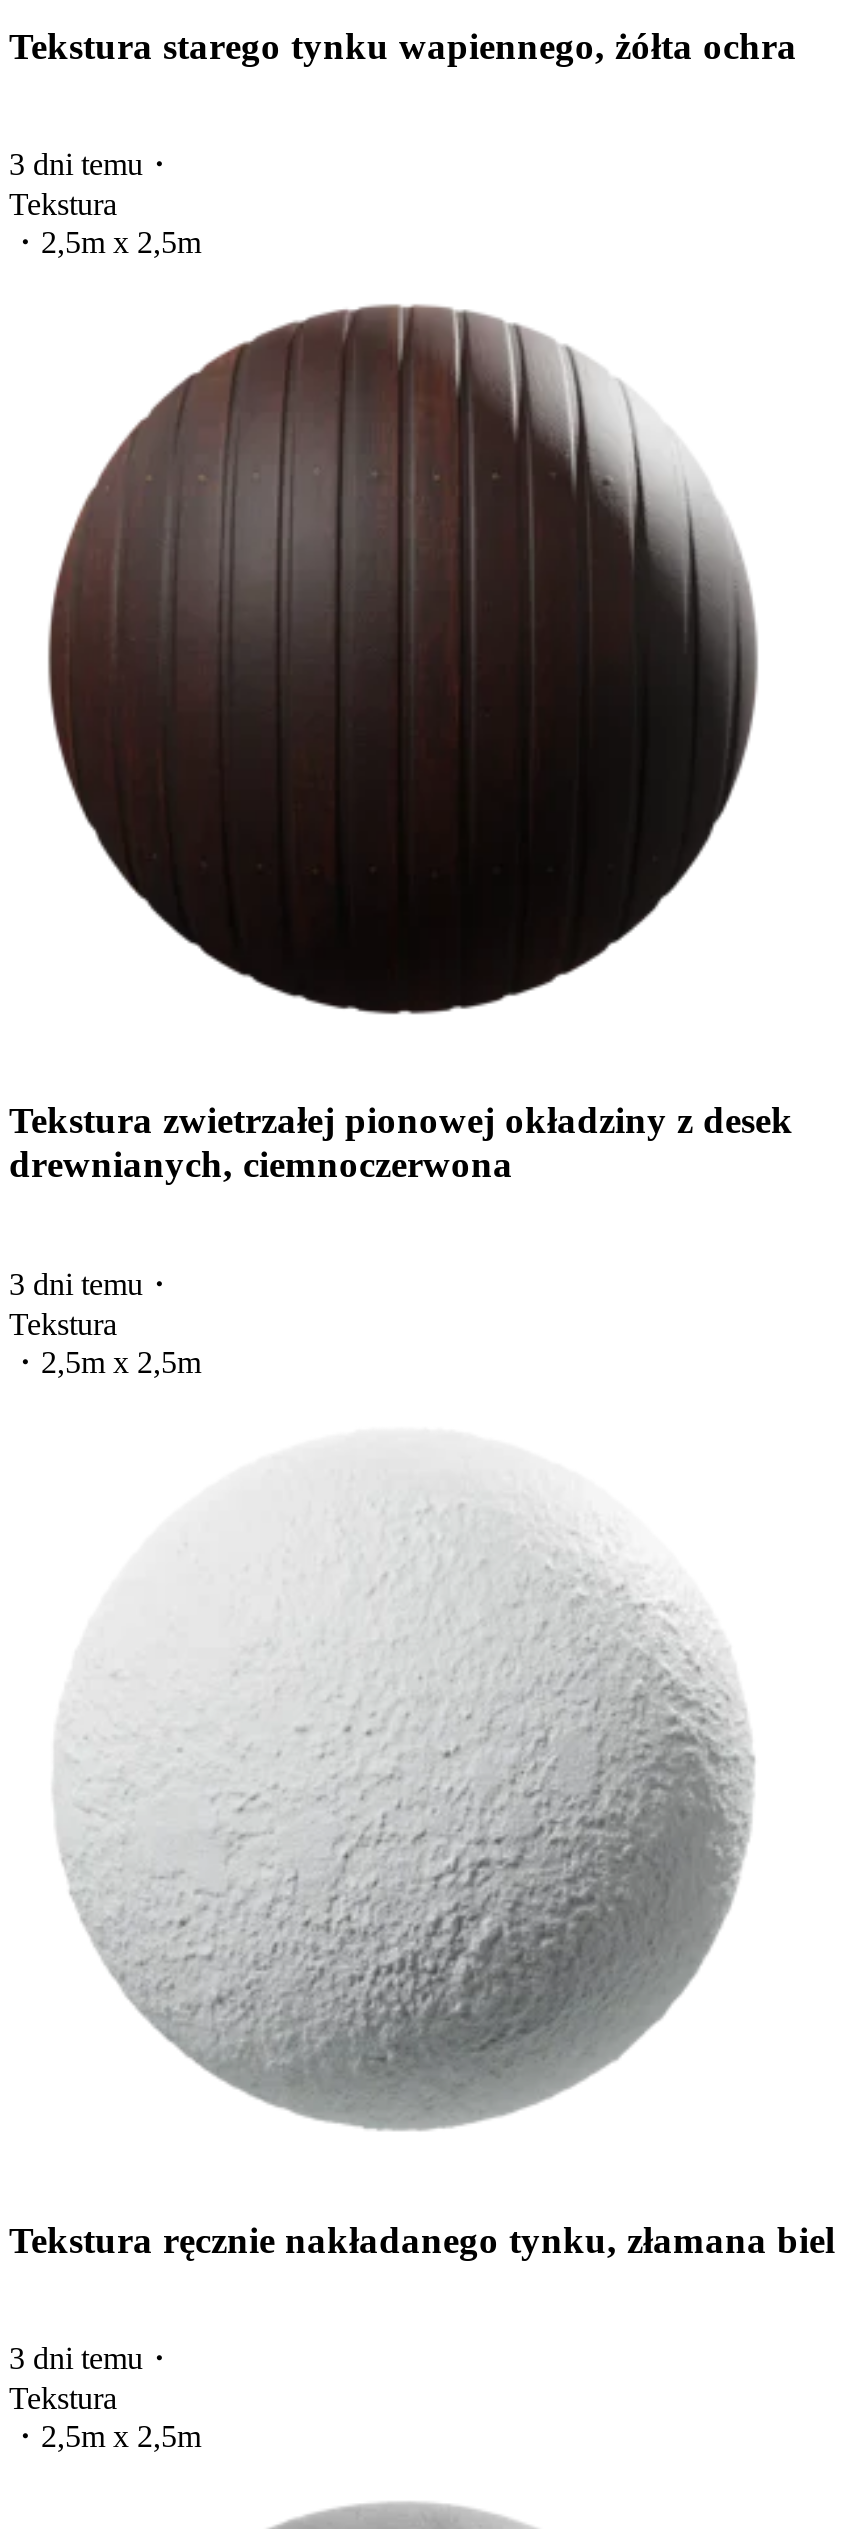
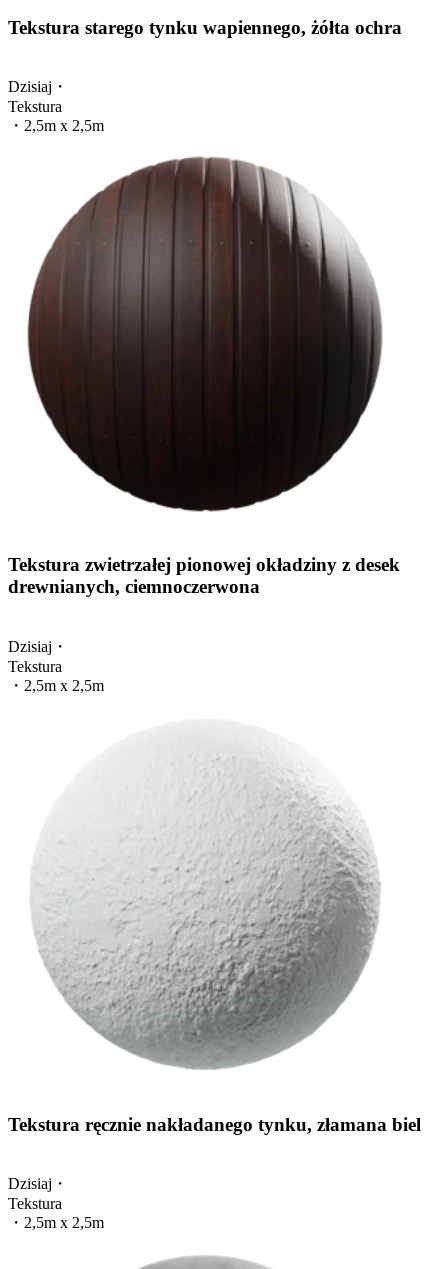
- 3 dni temu・
+ Dzisiaj・

- 3 dni temu・
+ Dzisiaj・

- 3 dni temu・
+ Dzisiaj・
